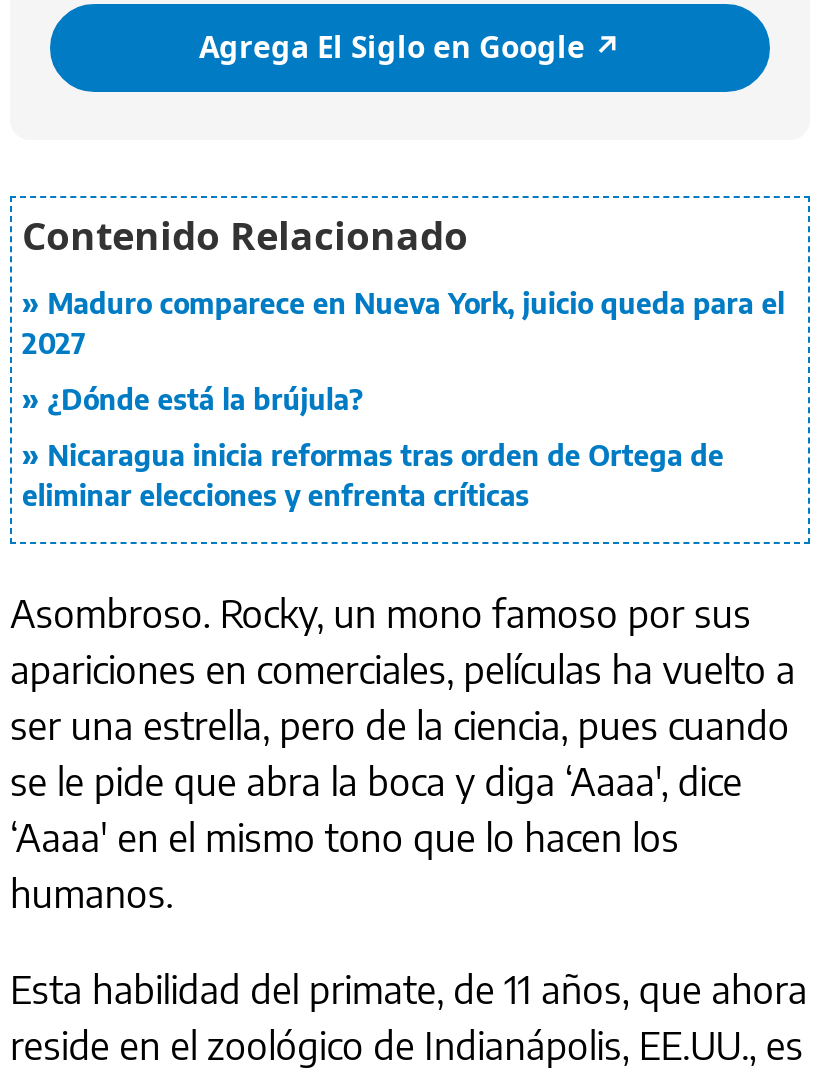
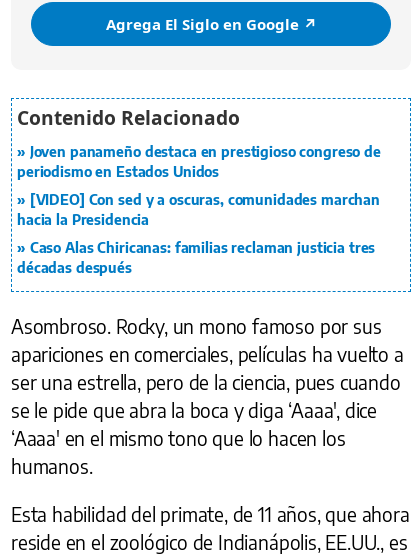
- Maduro comparece en Nueva York, juicio queda para el
- 2027
+ Joven panameño destaca en prestigioso congreso de
+ periodismo en Estados Unidos

- ¿Dónde está la brújula?
+ [VIDEO] Con sed y a oscuras, comunidades marchan
+ hacia la Presidencia

- Nicaragua inicia reformas tras orden de Ortega de
- eliminar elecciones y enfrenta críticas
+ Caso Alas Chiricanas: familias reclaman justicia tres
+ décadas después
